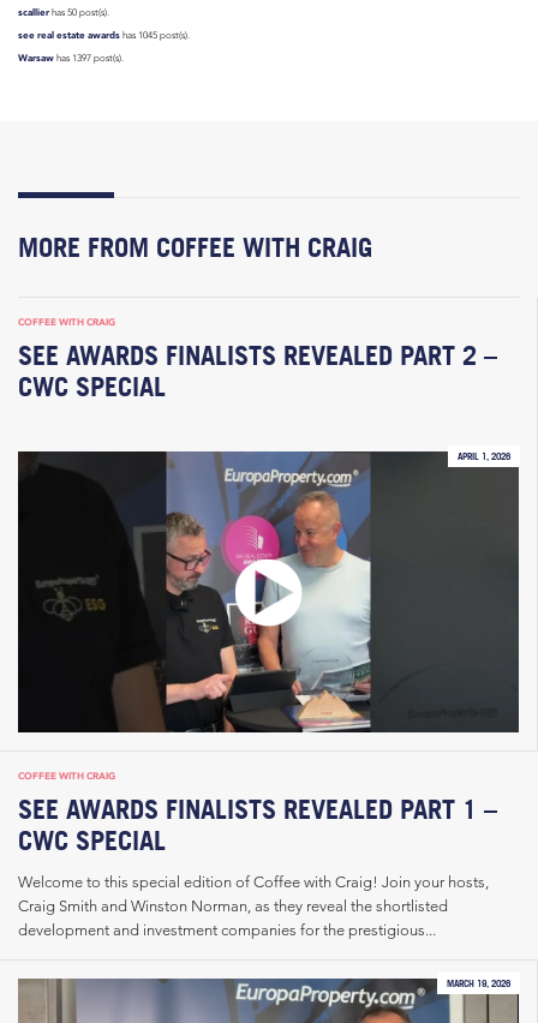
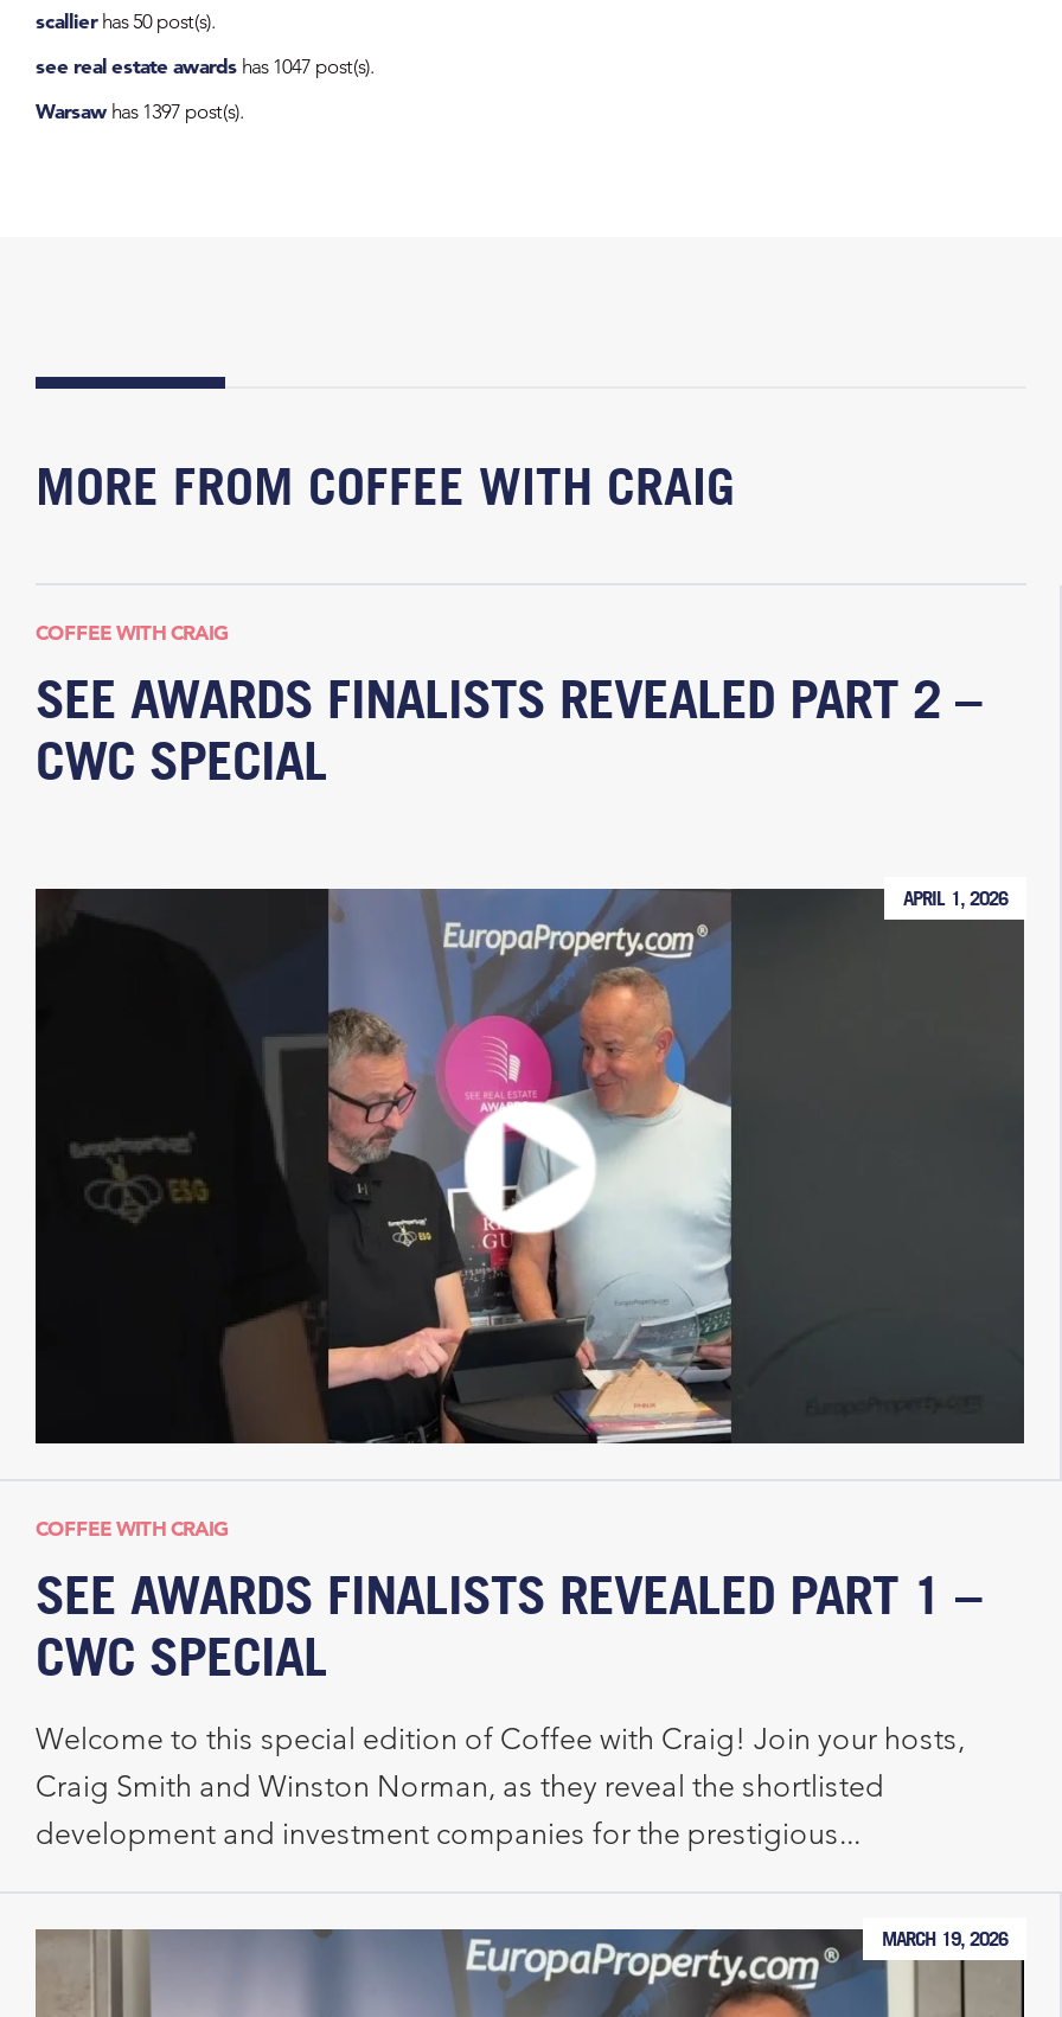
- see real estate awards has 1045 post(s).
+ see real estate awards has 1047 post(s).
